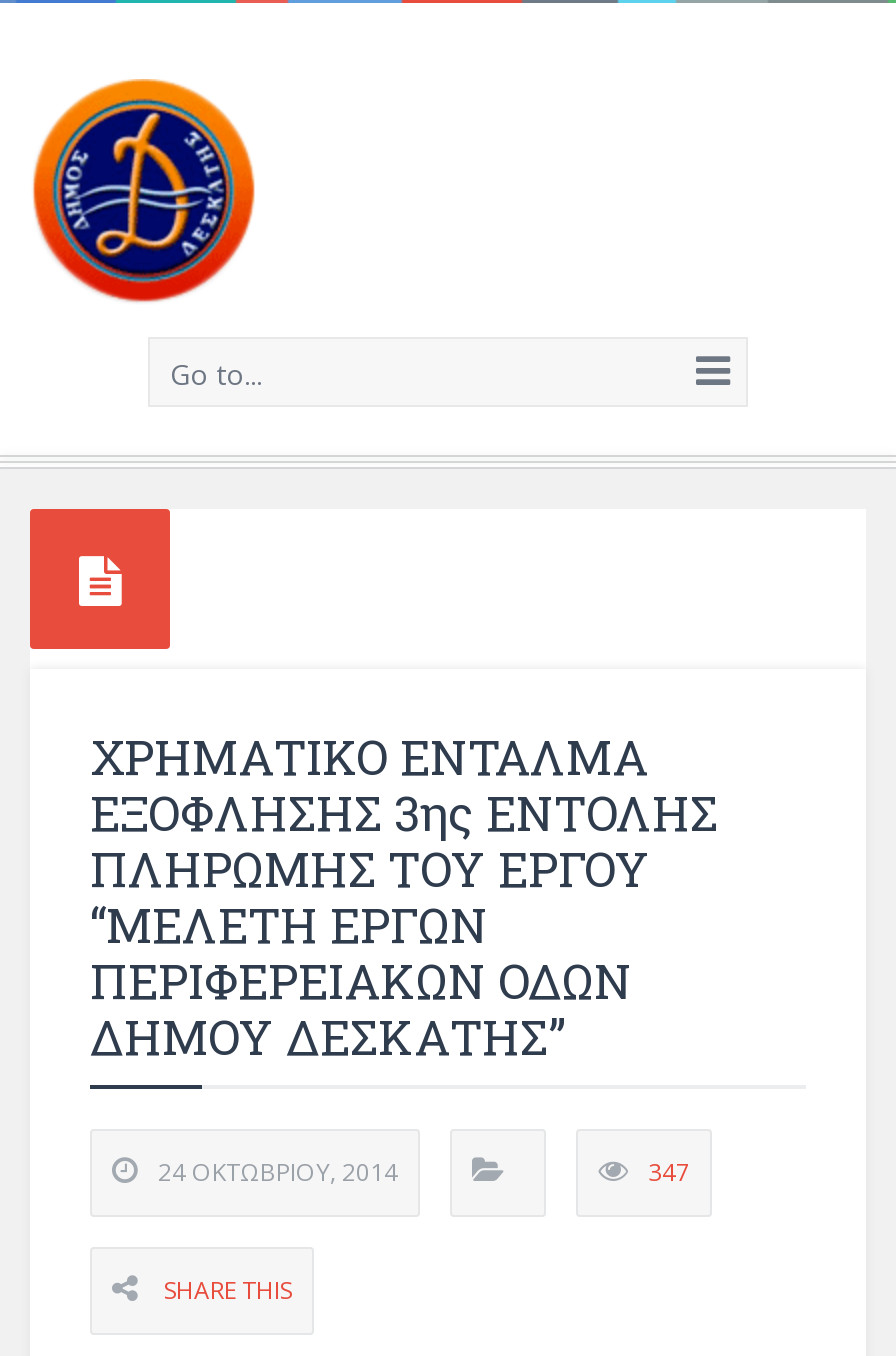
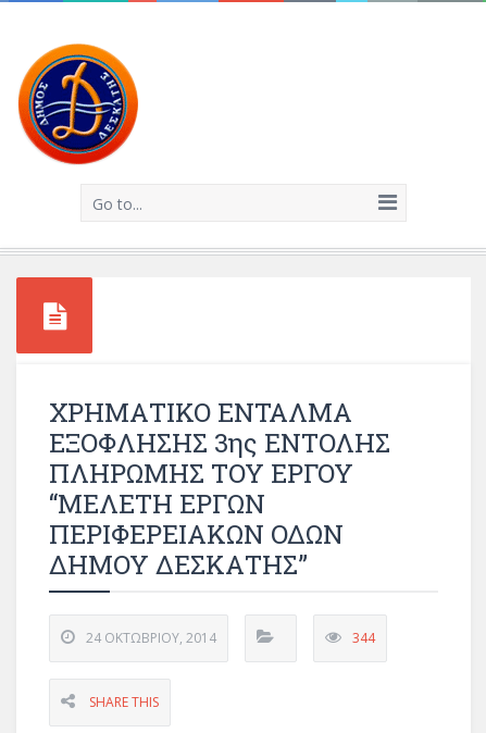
- 347
+ 344
